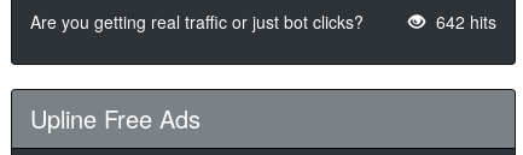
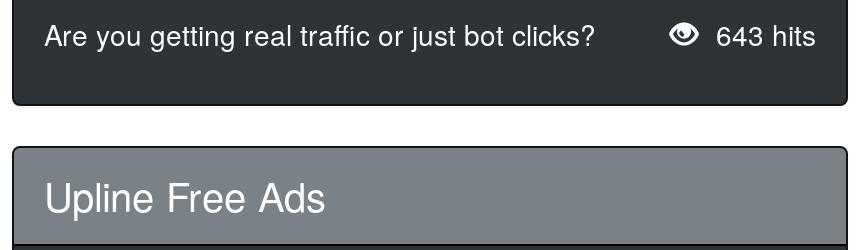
- 642 hits
+ 643 hits
